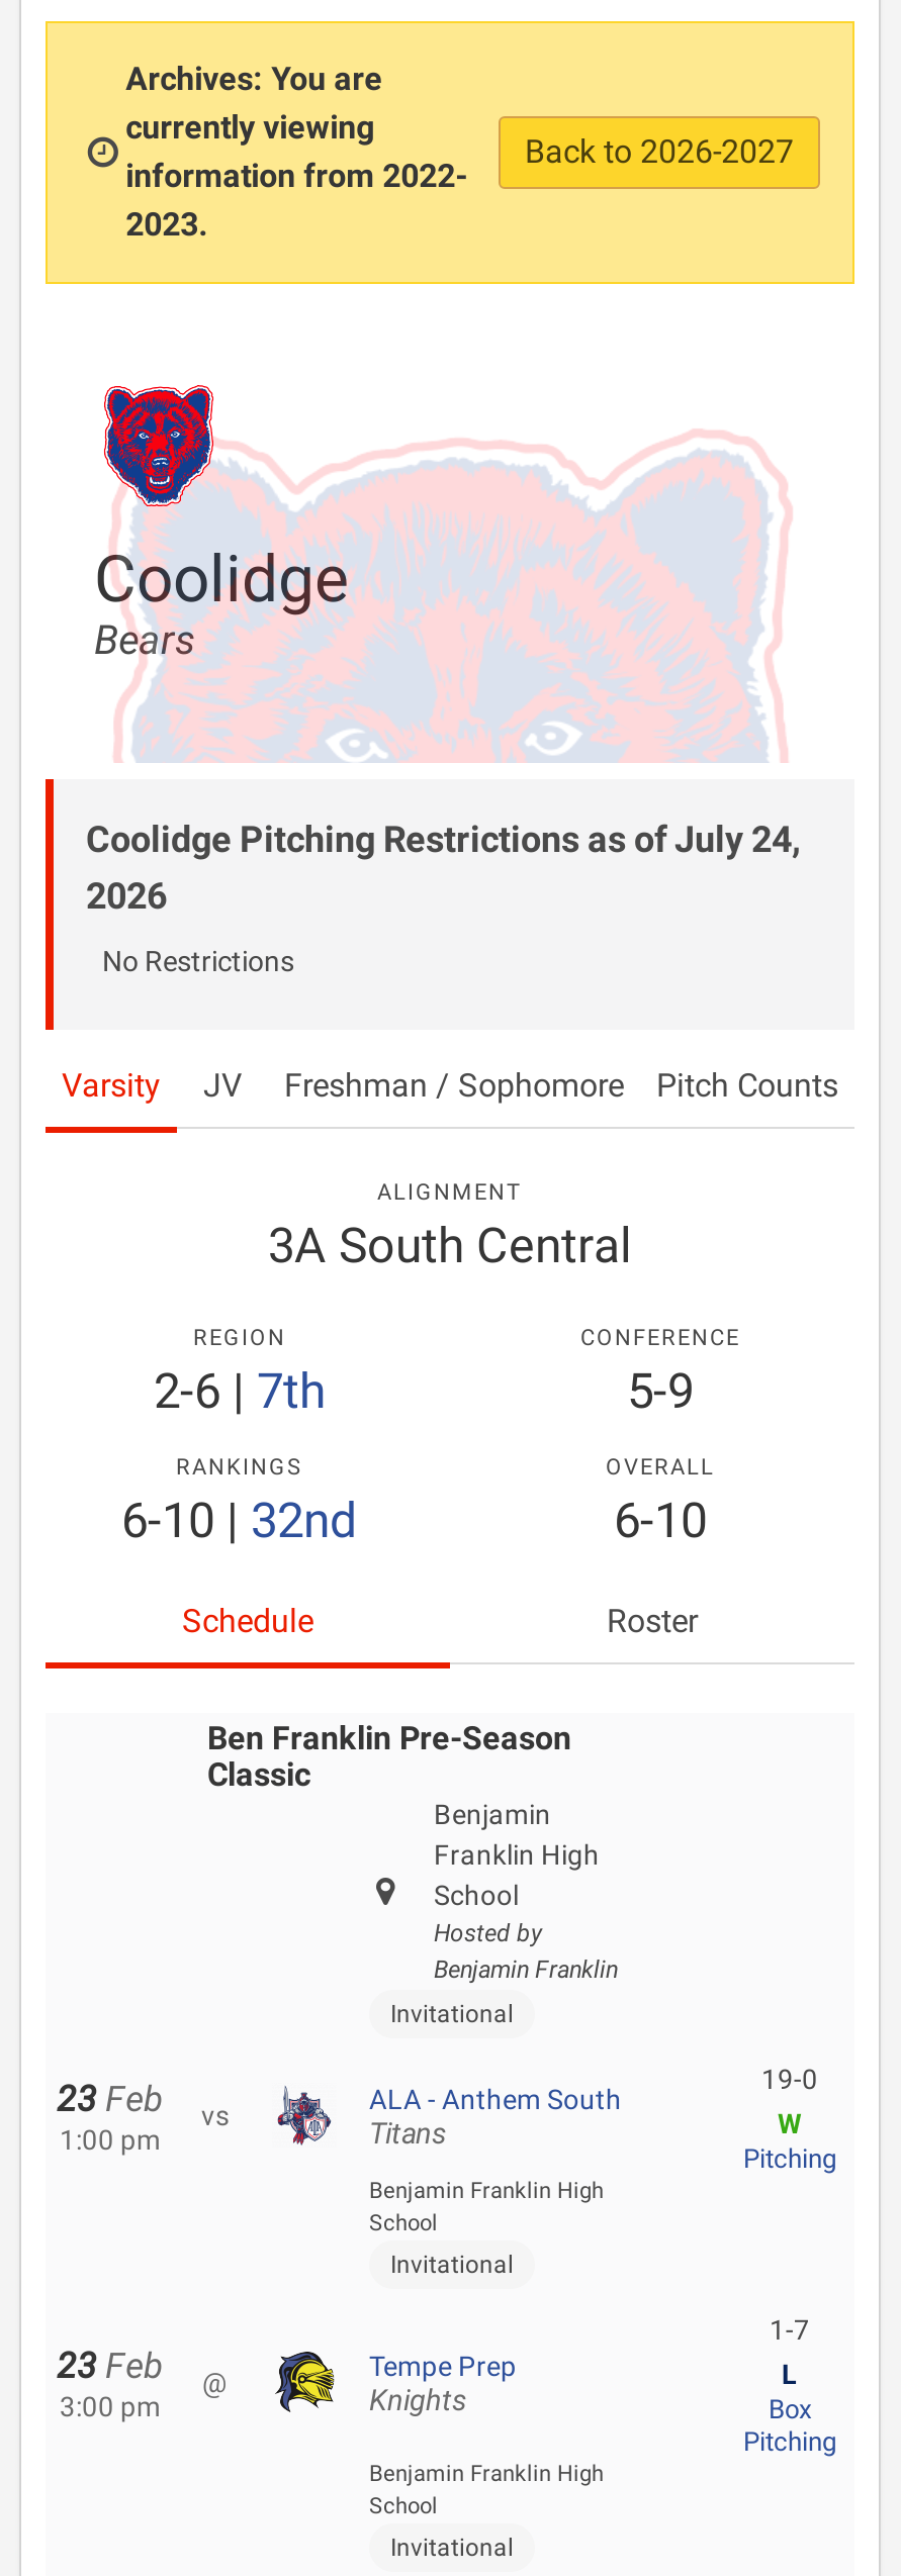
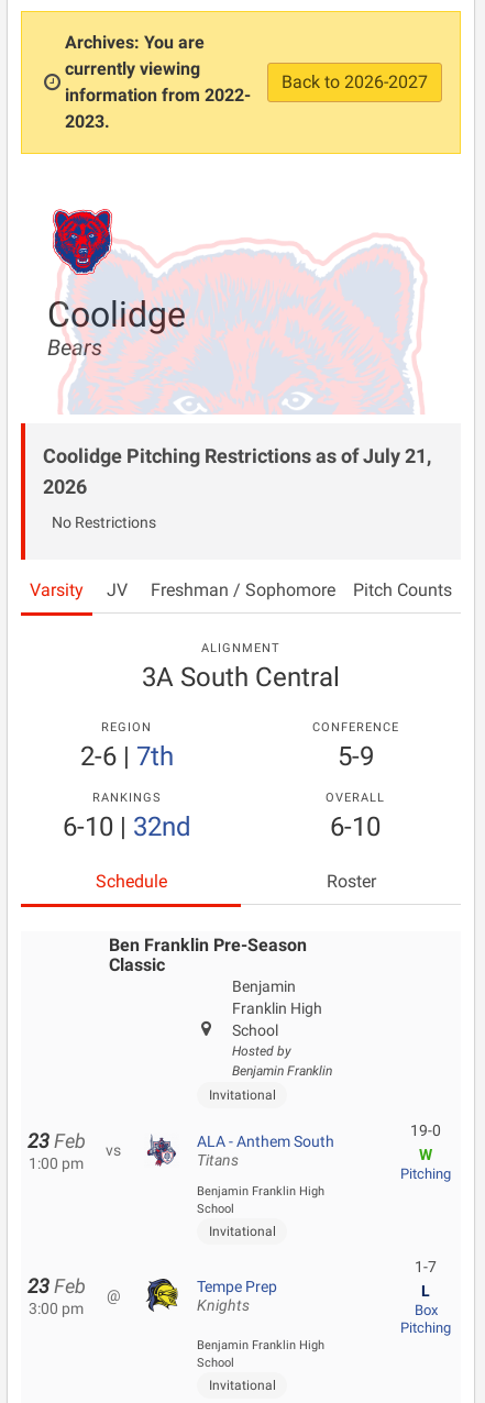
- Coolidge Pitching Restrictions as of July 24,
+ Coolidge Pitching Restrictions as of July 21,
